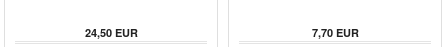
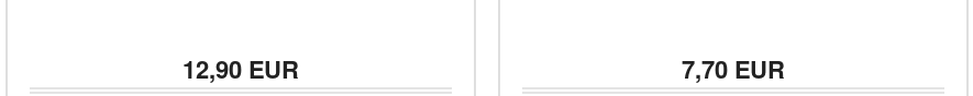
- 24,50 EUR
+ 12,90 EUR
